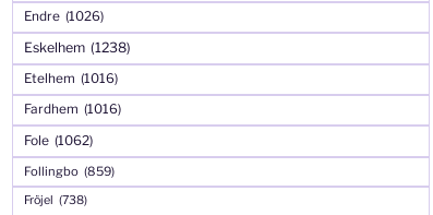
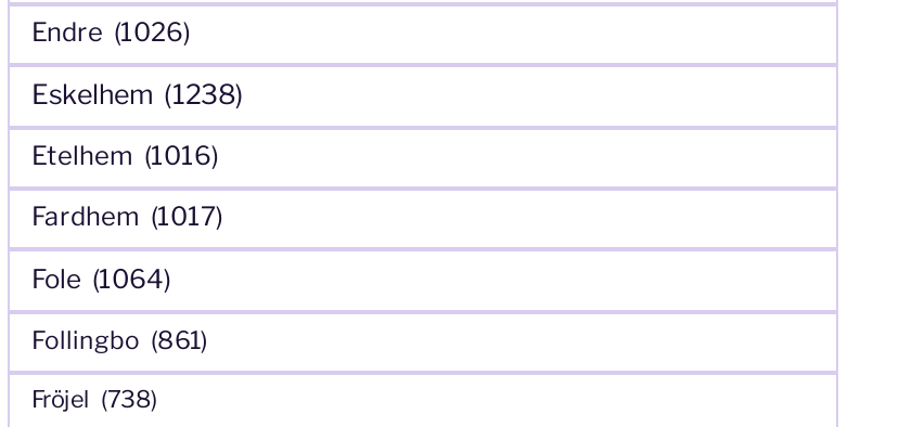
- Fardhem (1016)
+ Fardhem (1017)

- Fole (1062)
+ Fole (1064)

- Follingbo (859)
+ Follingbo (861)
